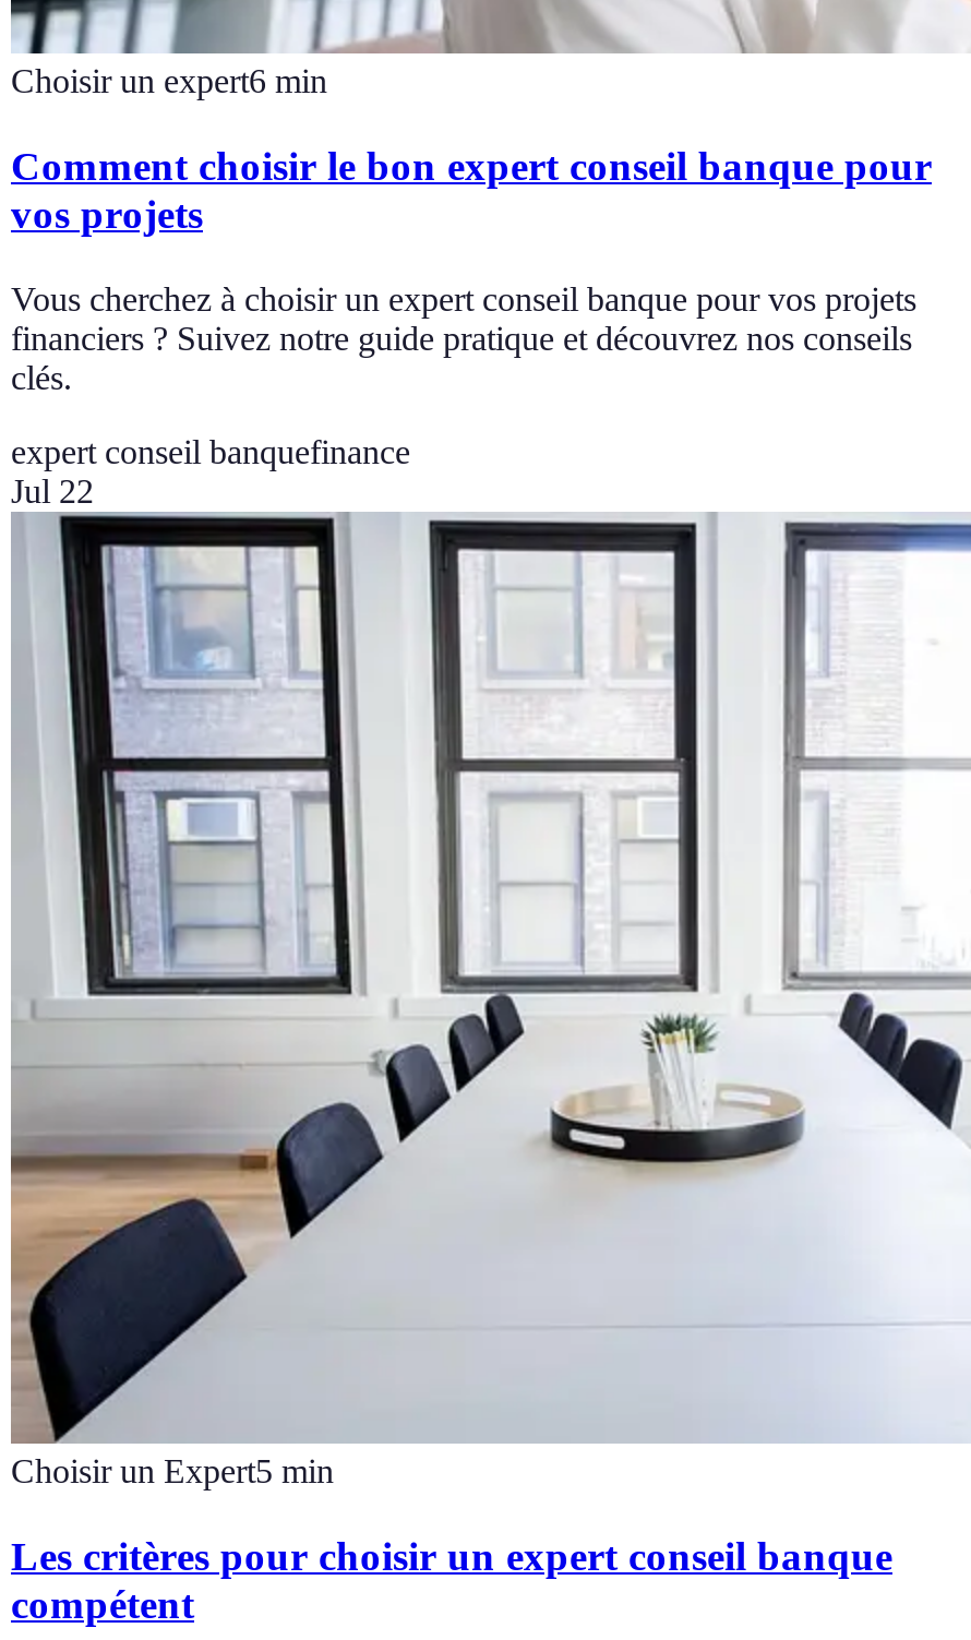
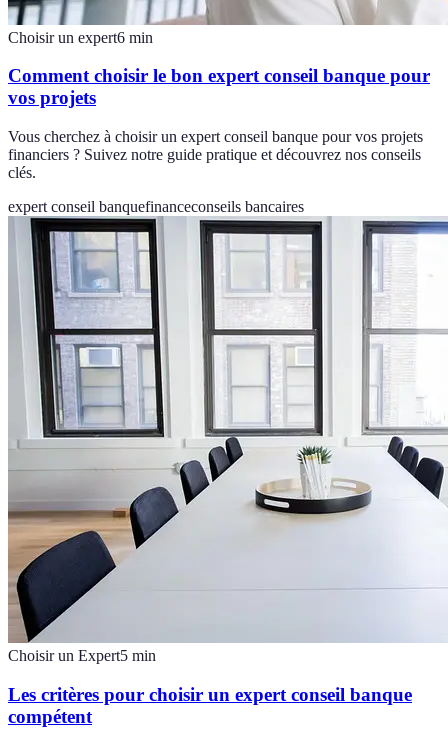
- expert conseil banquefinance
- Jul 22
+ expert conseil banquefinanceconseils bancaires
